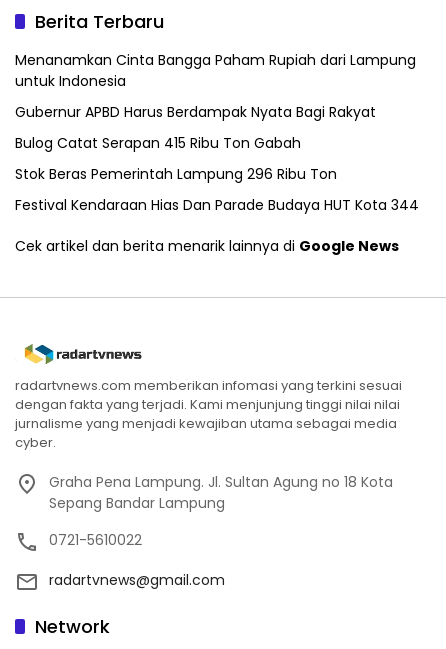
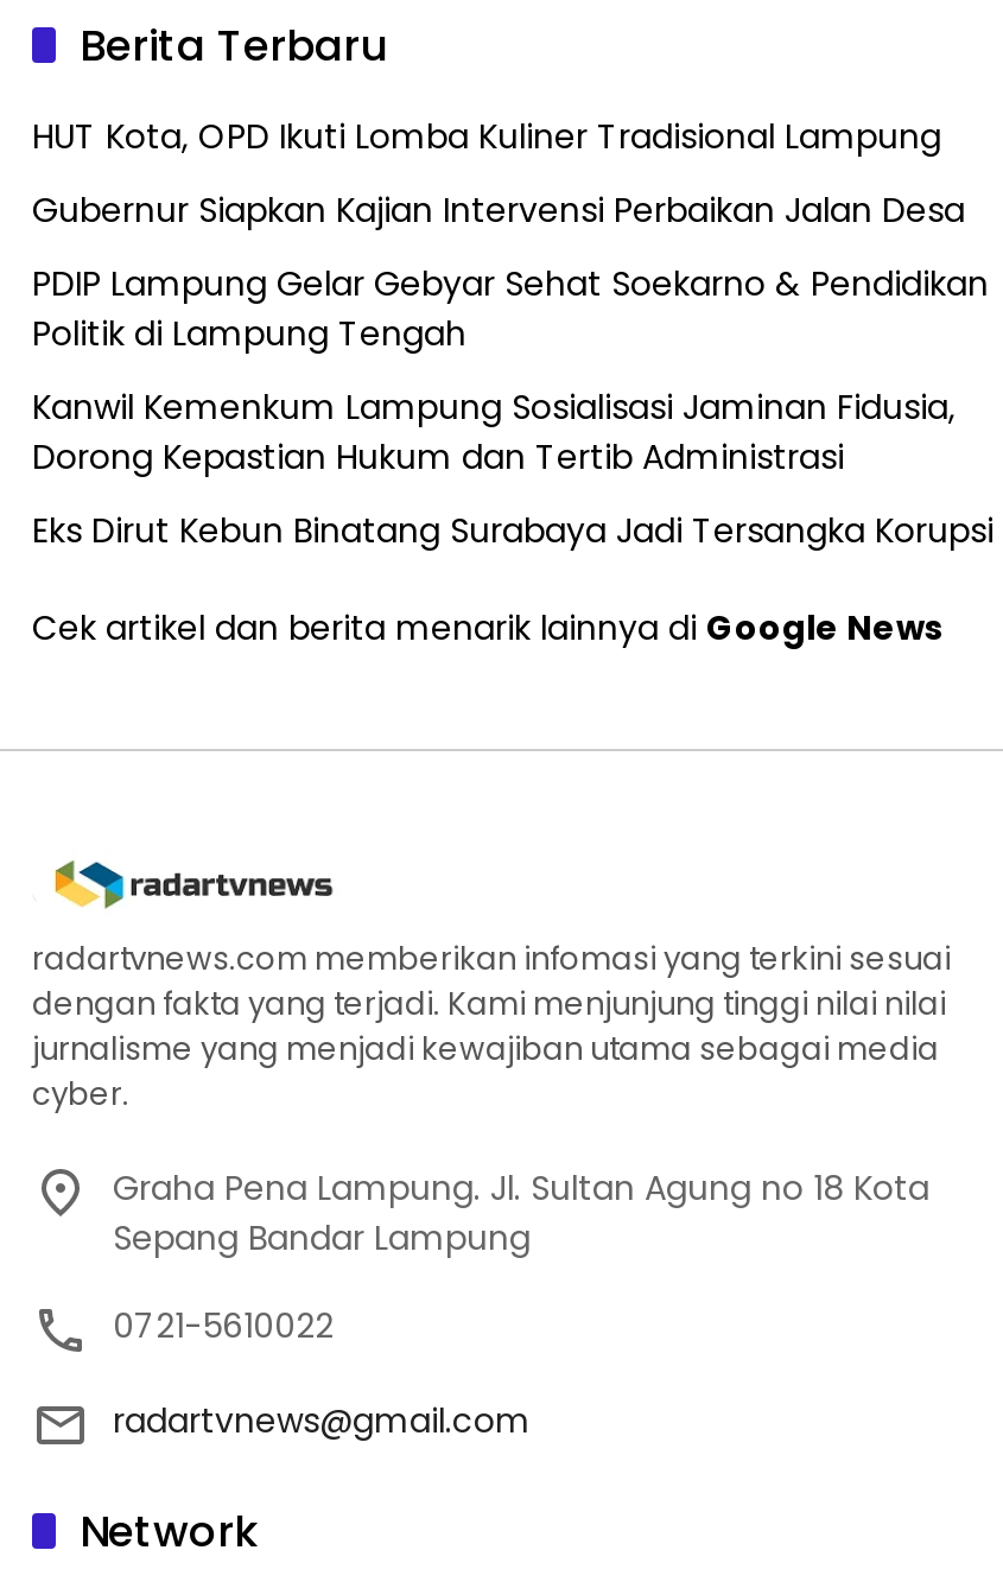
- Menanamkan Cinta Bangga Paham Rupiah dari Lampung
- untuk Indonesia
+ HUT Kota, OPD Ikuti Lomba Kuliner Tradisional Lampung

- Gubernur APBD Harus Berdampak Nyata Bagi Rakyat
+ Gubernur Siapkan Kajian Intervensi Perbaikan Jalan Desa

- Bulog Catat Serapan 415 Ribu Ton Gabah
+ PDIP Lampung Gelar Gebyar Sehat Soekarno & Pendidikan
+ Politik di Lampung Tengah

- Stok Beras Pemerintah Lampung 296 Ribu Ton
+ Kanwil Kemenkum Lampung Sosialisasi Jaminan Fidusia,
+ Dorong Kepastian Hukum dan Tertib Administrasi

- Festival Kendaraan Hias Dan Parade Budaya HUT Kota 344
+ Eks Dirut Kebun Binatang Surabaya Jadi Tersangka Korupsi
